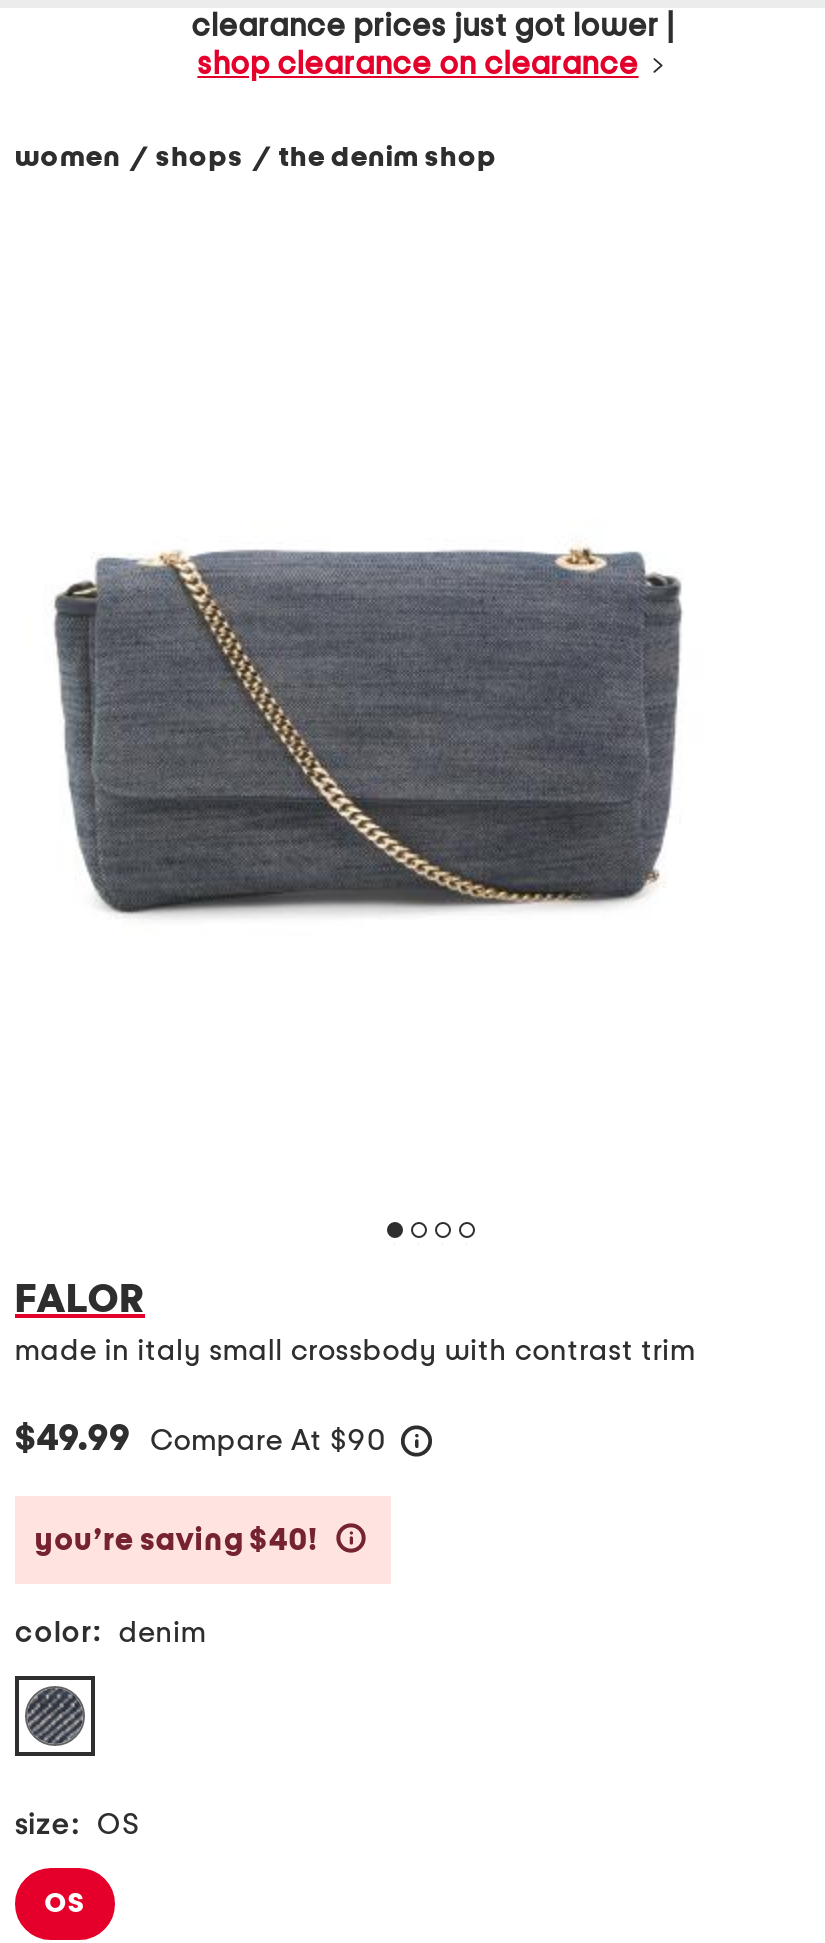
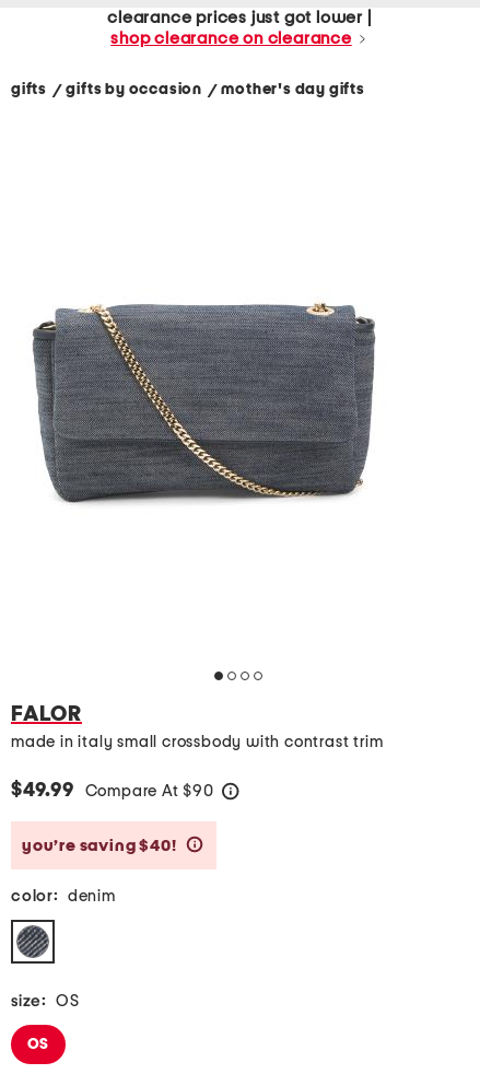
- women / shops / the denim shop
+ gifts / gifts by occasion / mother's day gifts
